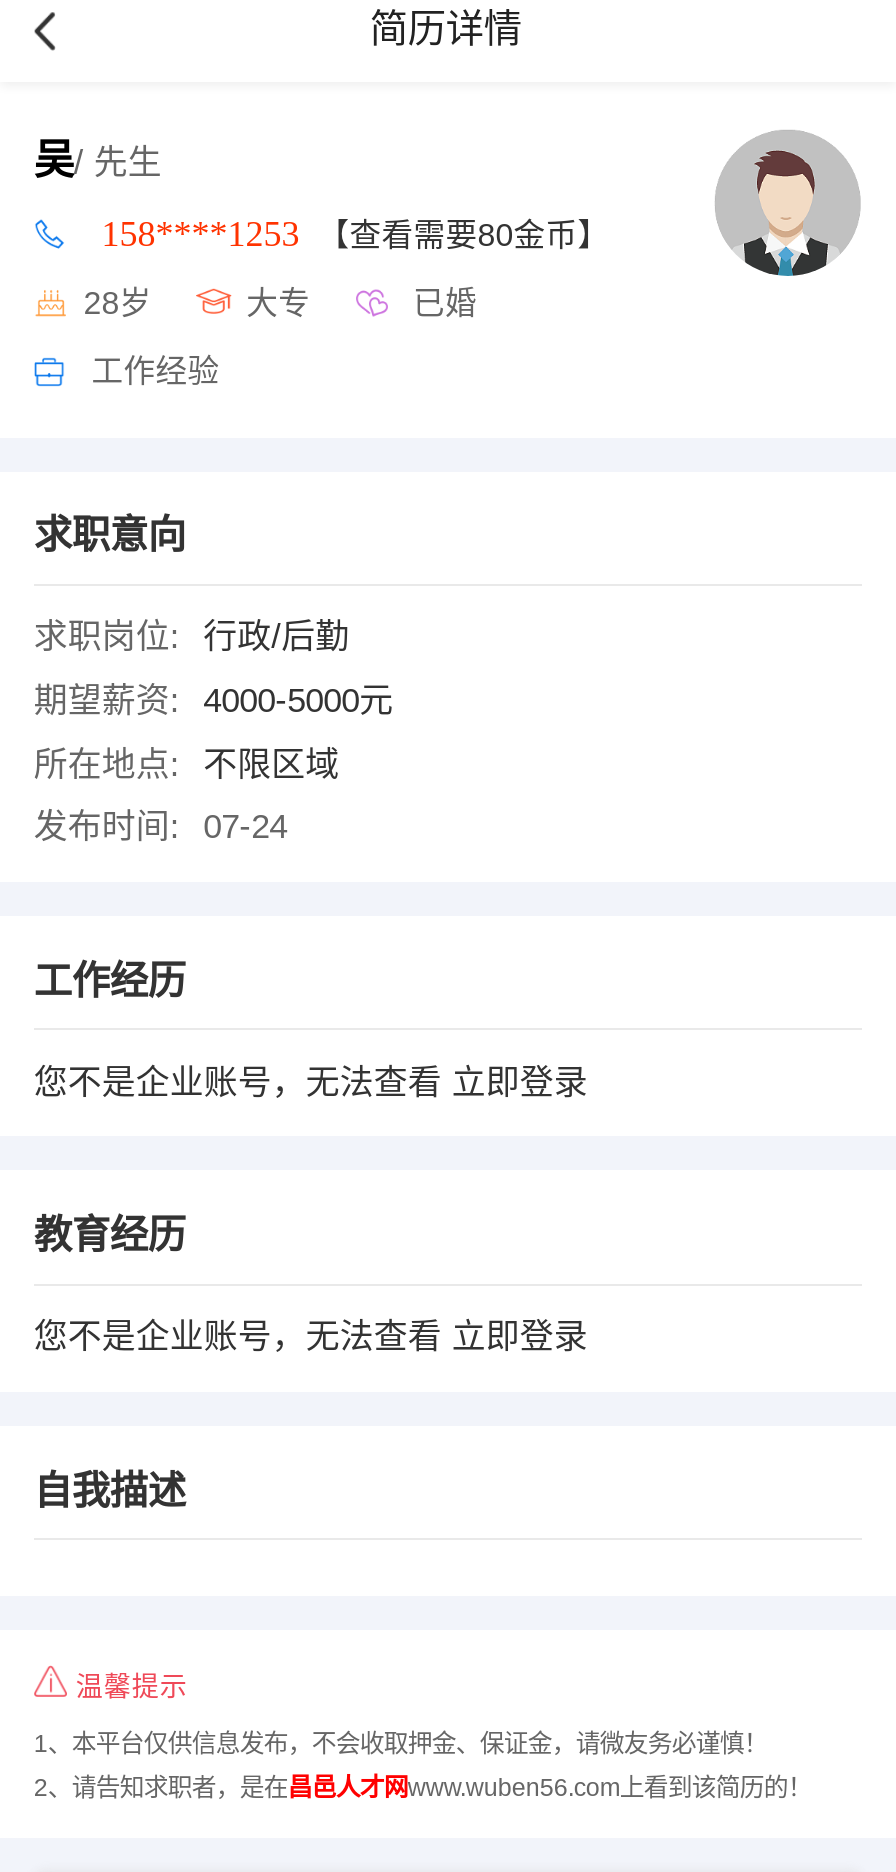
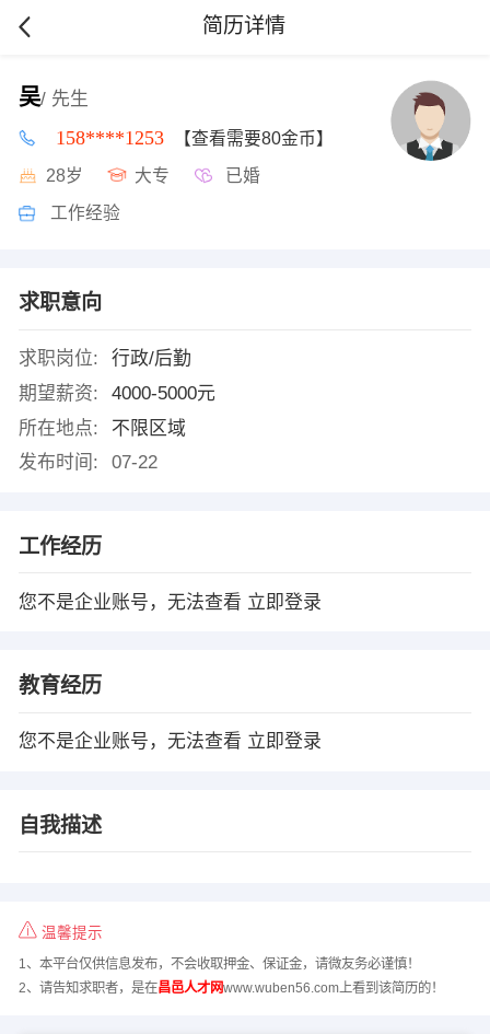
- 发布时间: 07-24
+ 发布时间: 07-22
